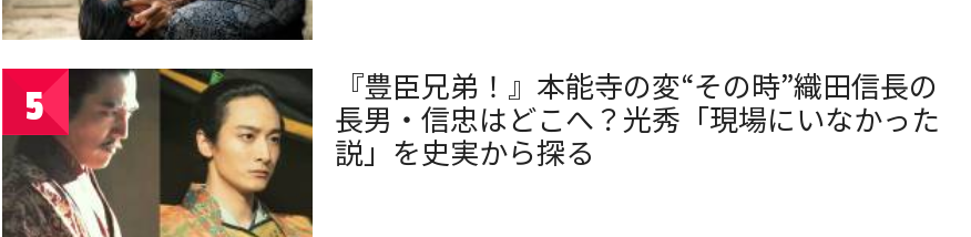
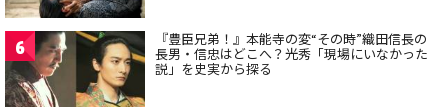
- 5
+ 6
